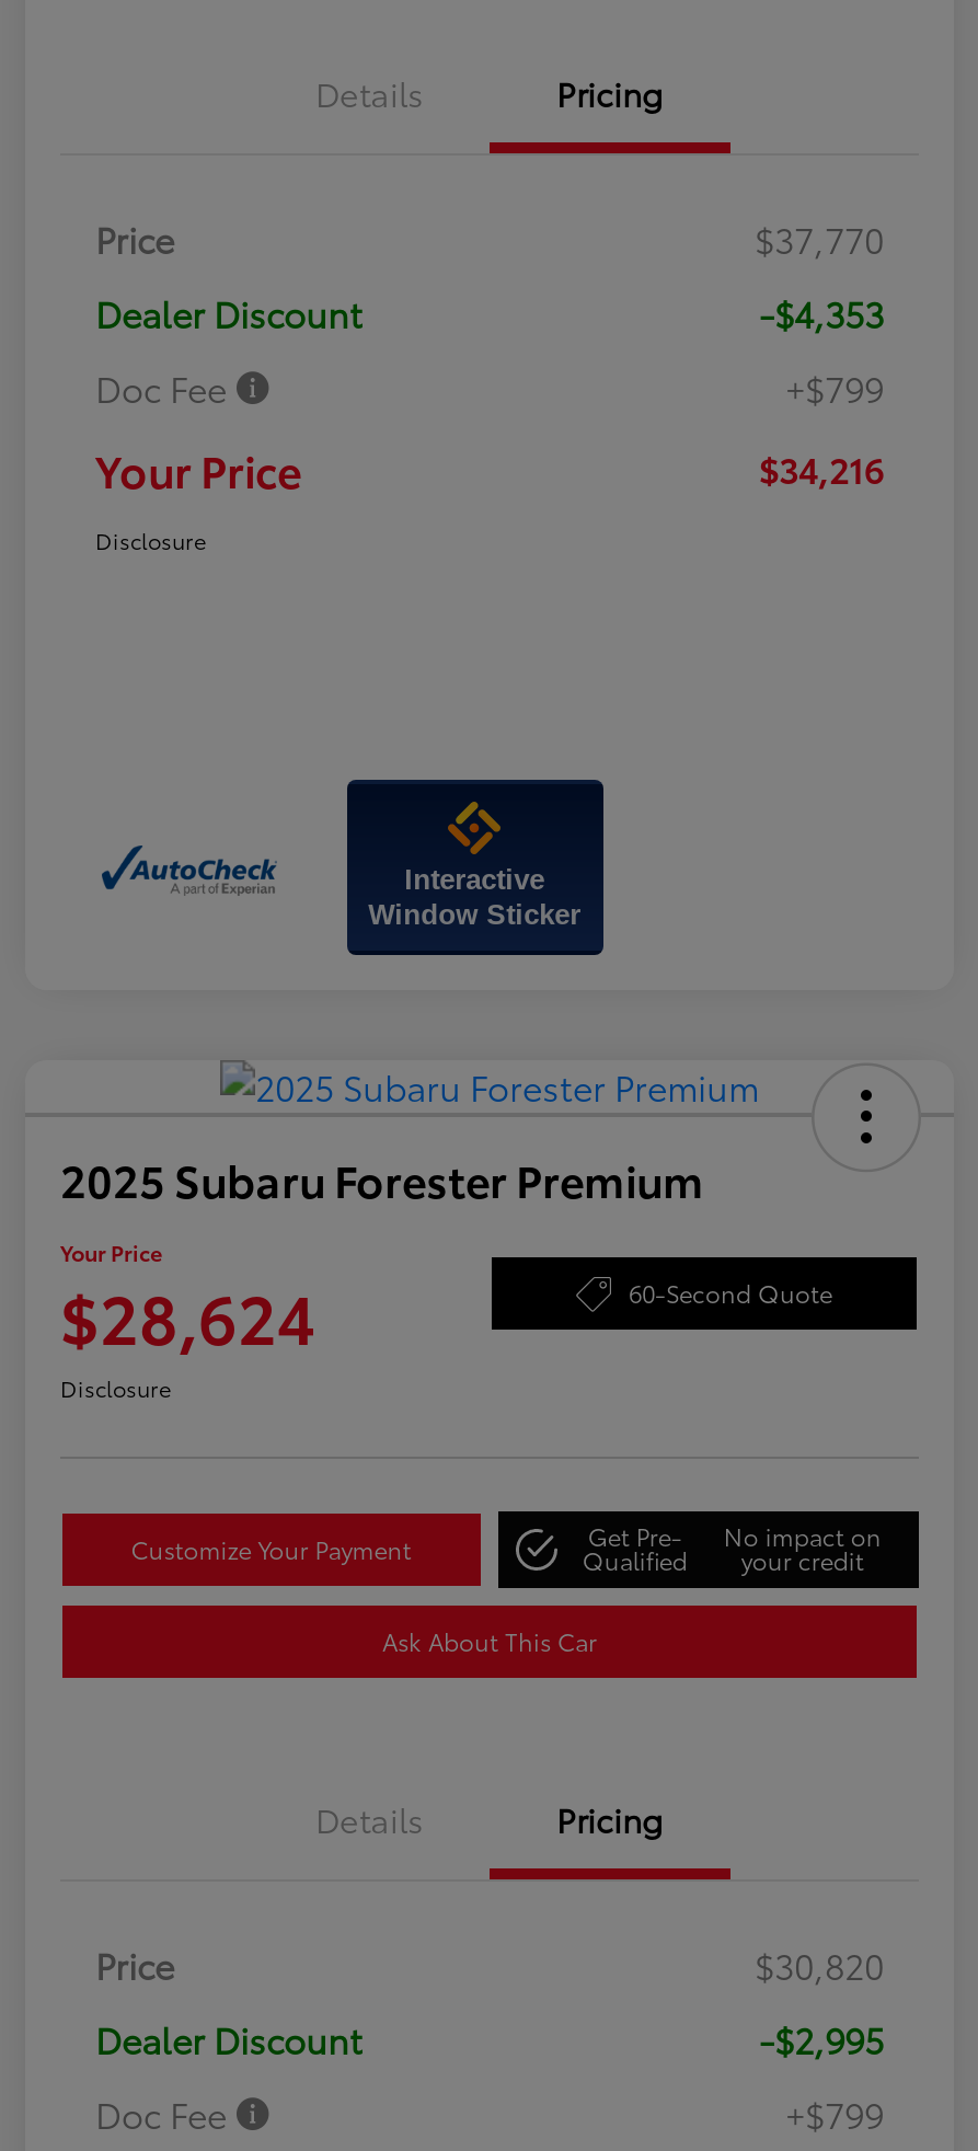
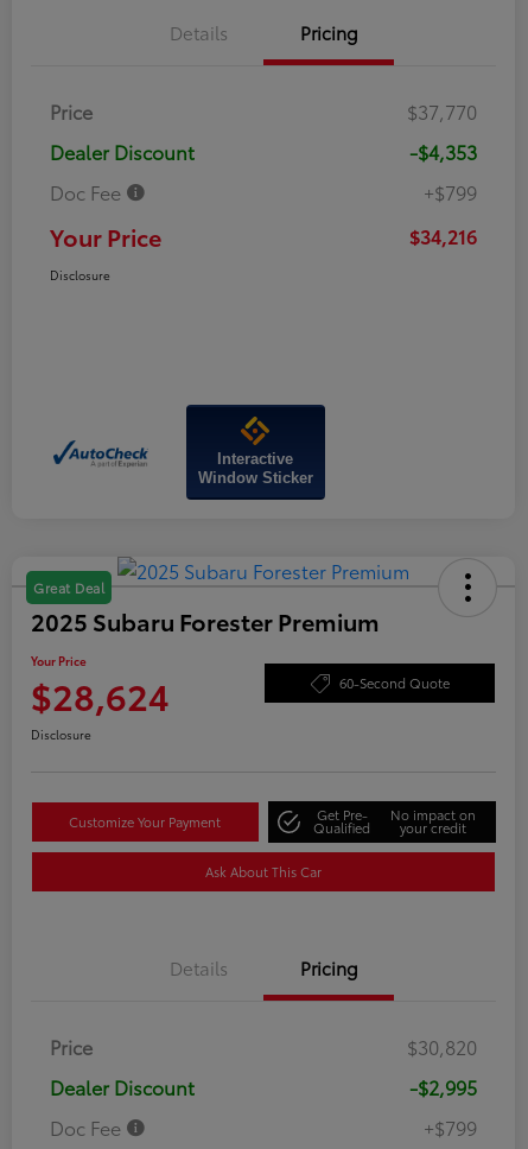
+ Great Deal
